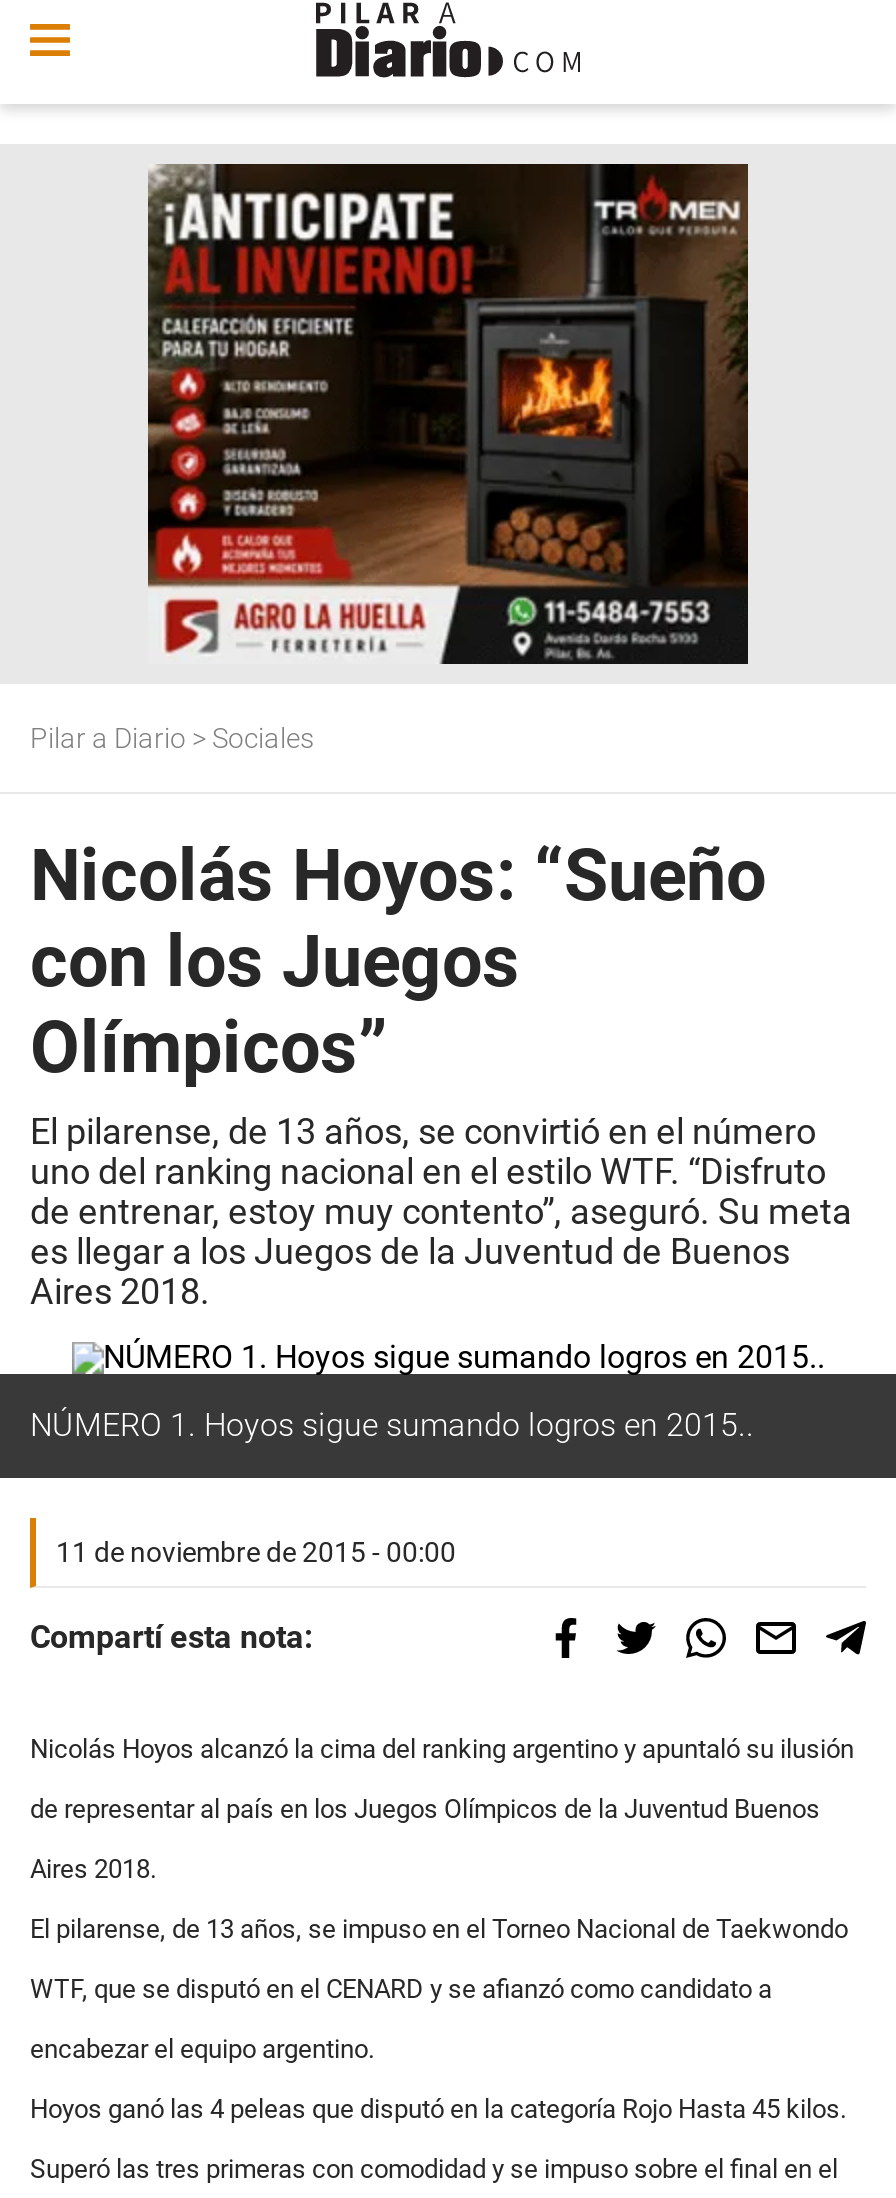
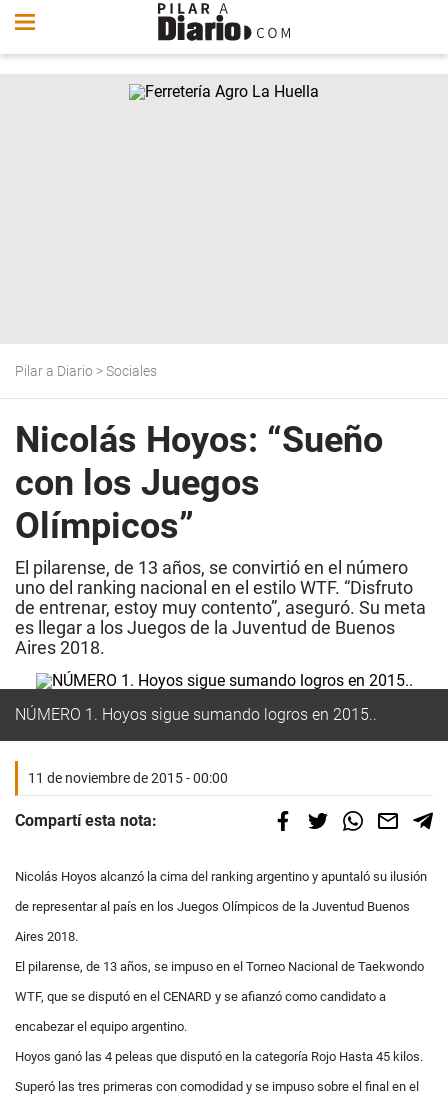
- [image]
